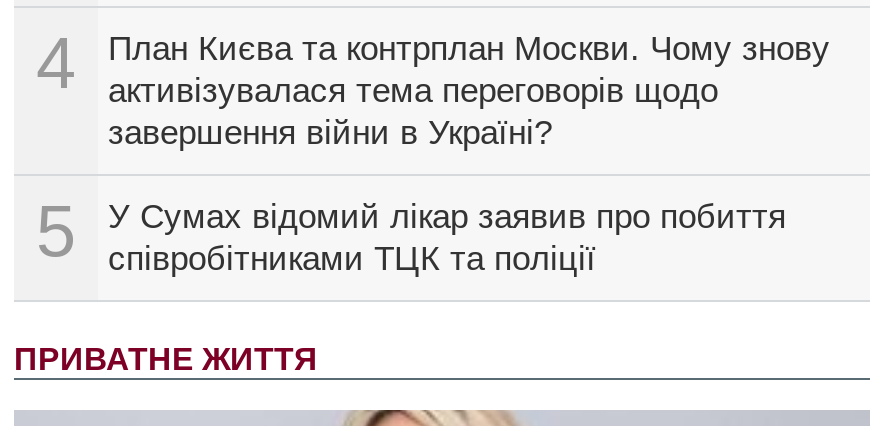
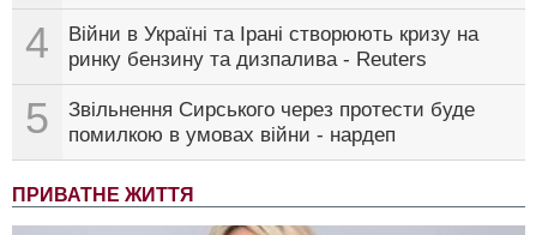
- План Києва та контрплан Москви. Чому знову
- активізувалася тема переговорів щодо
- завершення війни в Україні?
+ Війни в Україні та Ірані створюють кризу на
+ ринку бензину та дизпалива - Reuters

- У Сумах відомий лікар заявив про побиття
- співробітниками ТЦК та поліції
+ Звільнення Сирського через протести буде
+ помилкою в умовах війни - нардеп
